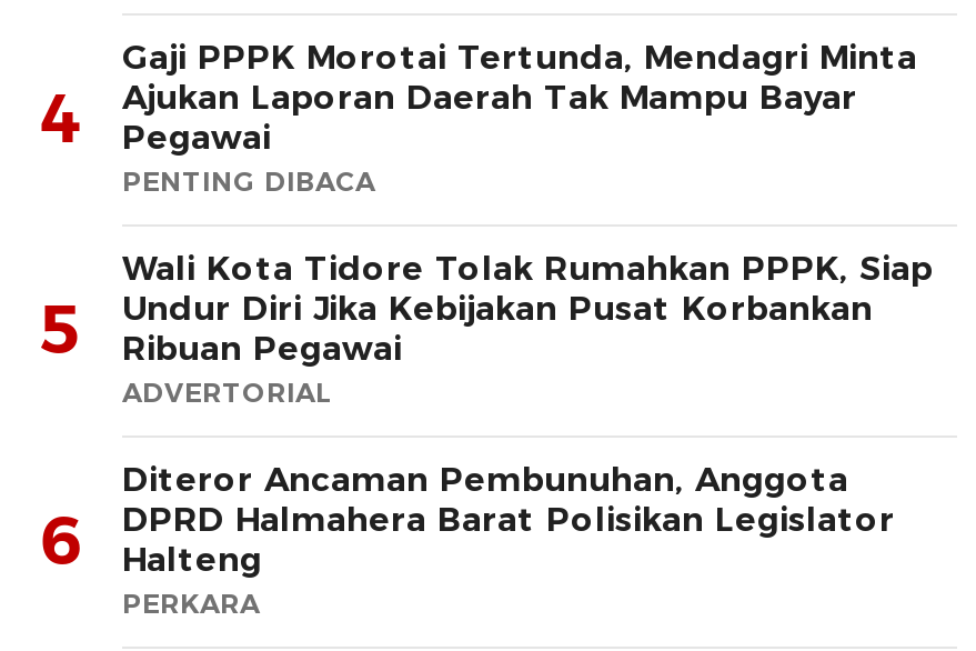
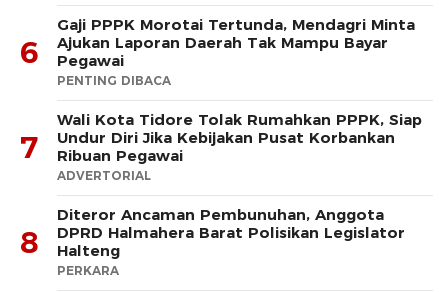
- 4 Ajukan Laporan Daerah Tak Mampu Bayar Pegawai
+ 6 Ajukan Laporan Daerah Tak Mampu Bayar Pegawai

- 5 Undur Diri Jika Kebijakan Pusat Korbankan Ribuan Pegawai
+ 7 Undur Diri Jika Kebijakan Pusat Korbankan Ribuan Pegawai

- 6 DPRD Halmahera Barat Polisikan Legislator Halteng
+ 8 DPRD Halmahera Barat Polisikan Legislator Halteng
